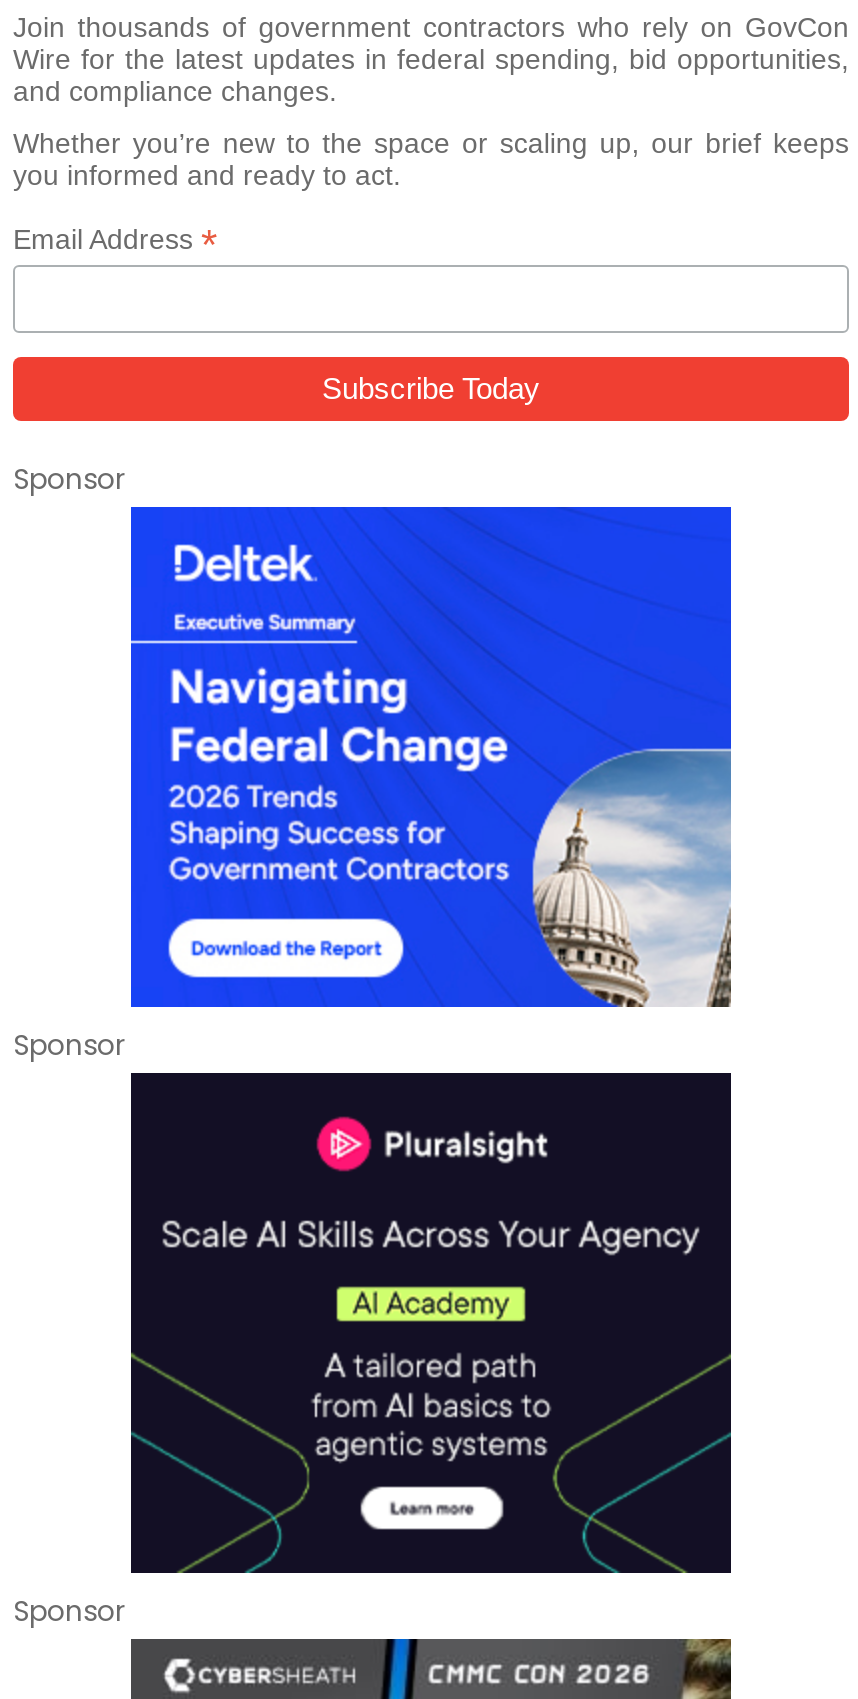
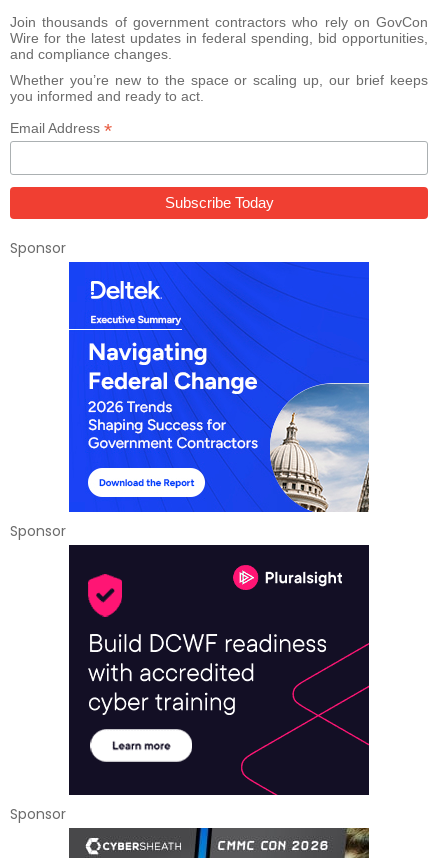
- [image]
+ [image]
